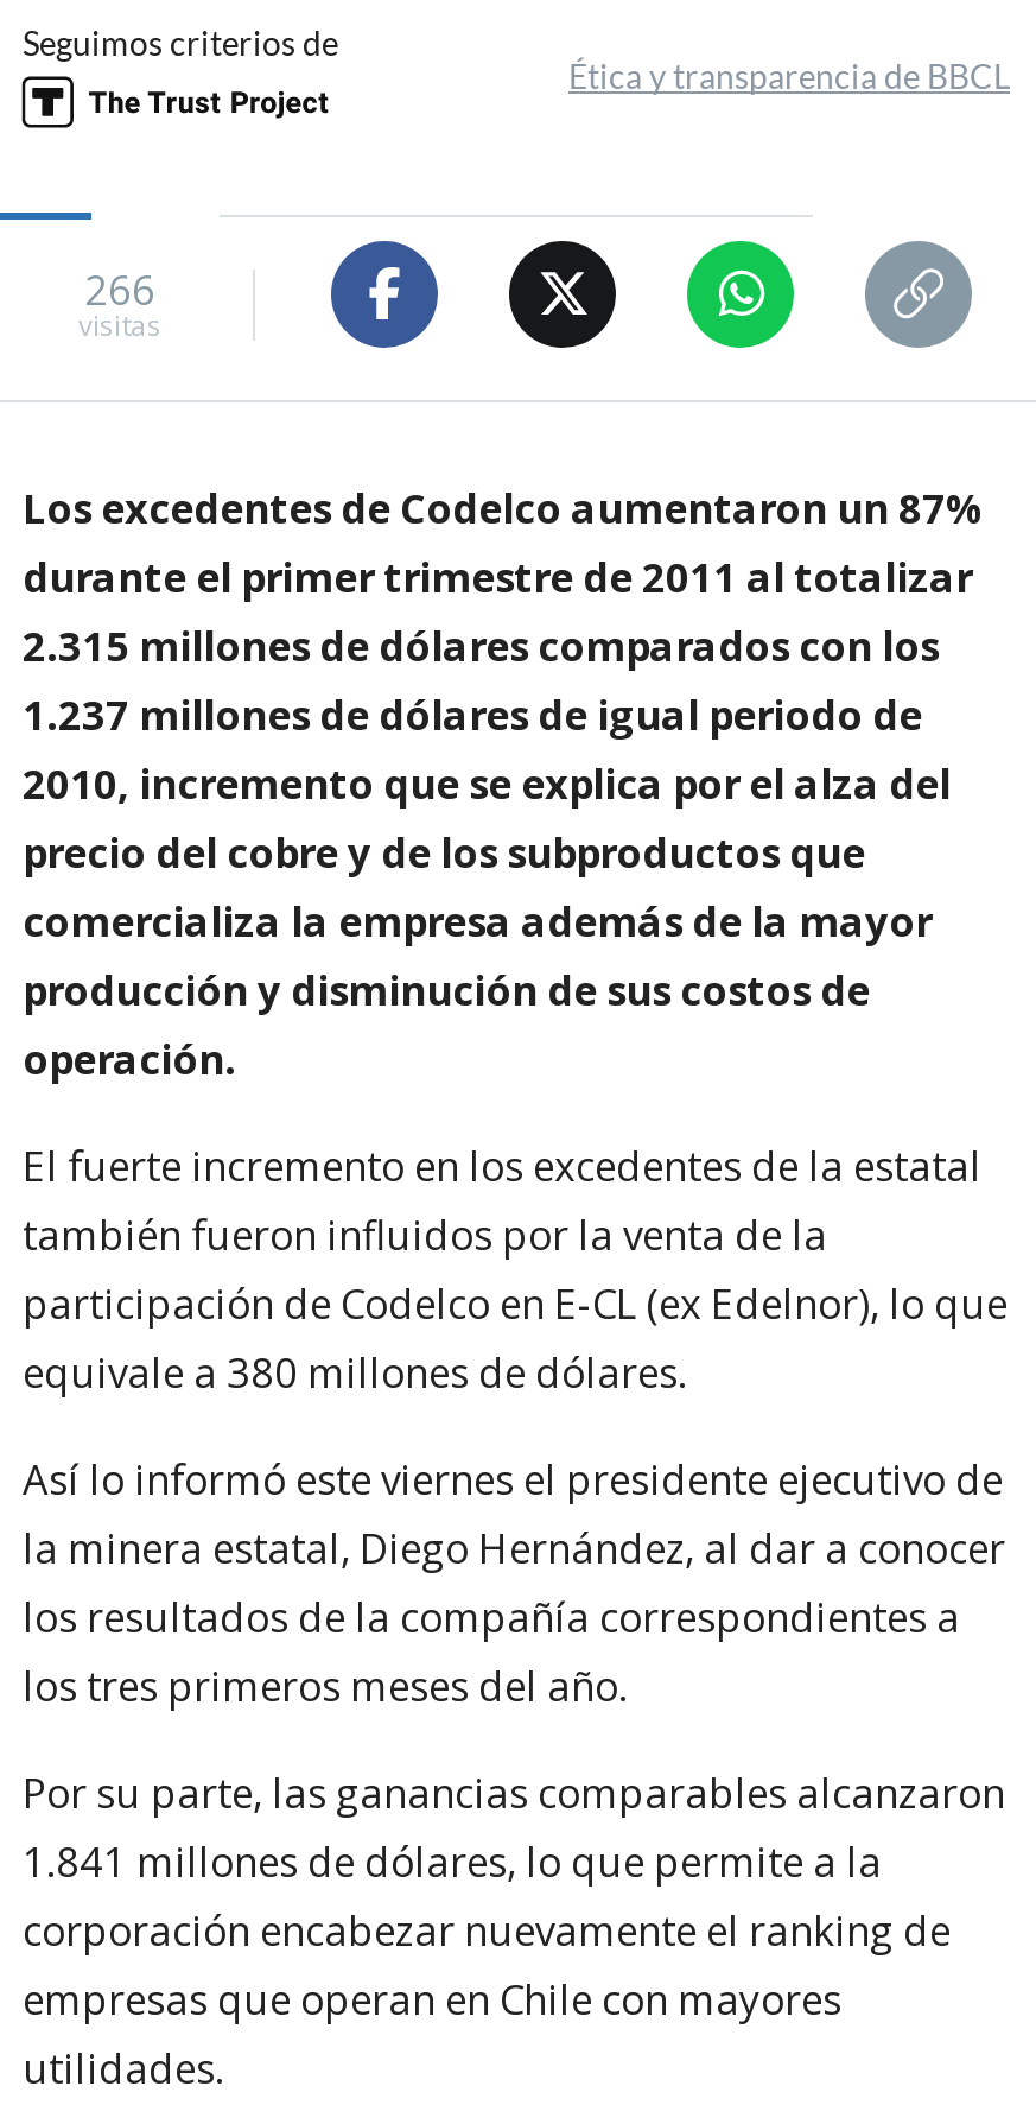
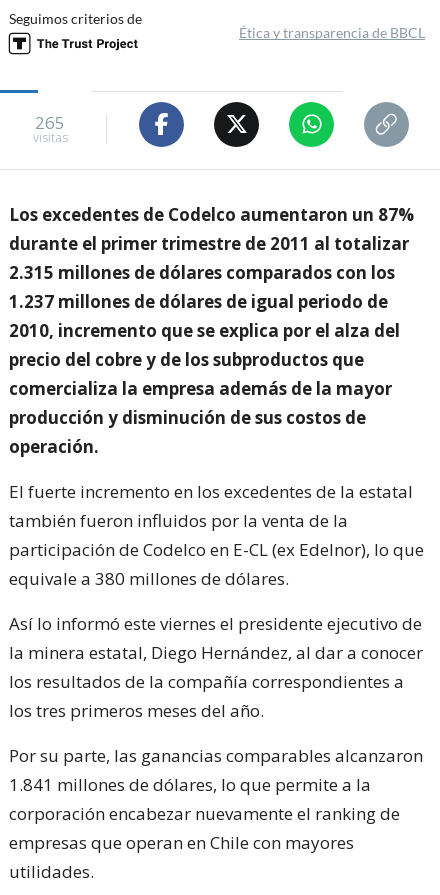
- 266
+ 265
